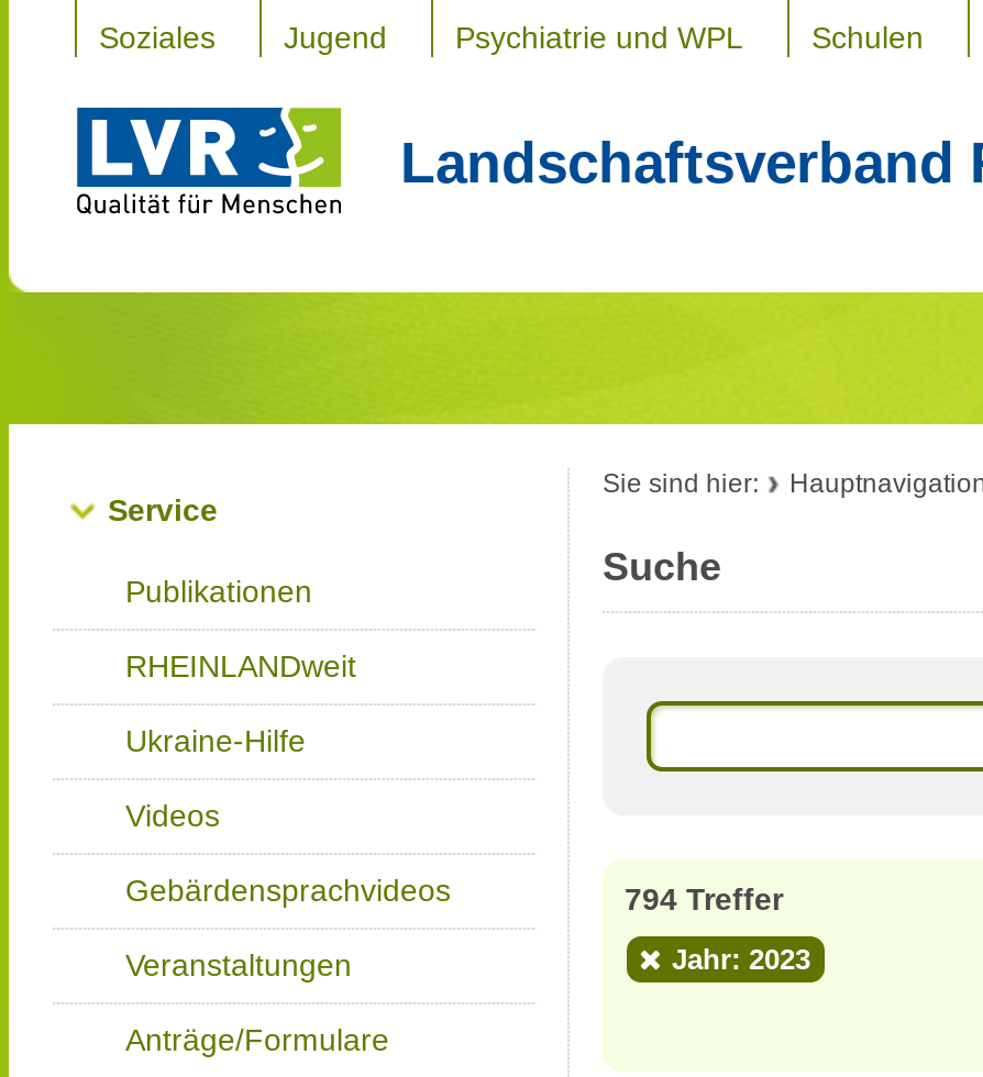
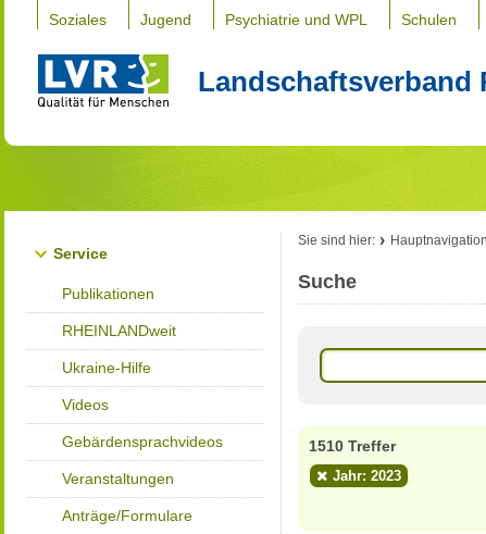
- 794 Treffer
+ 1510 Treffer
